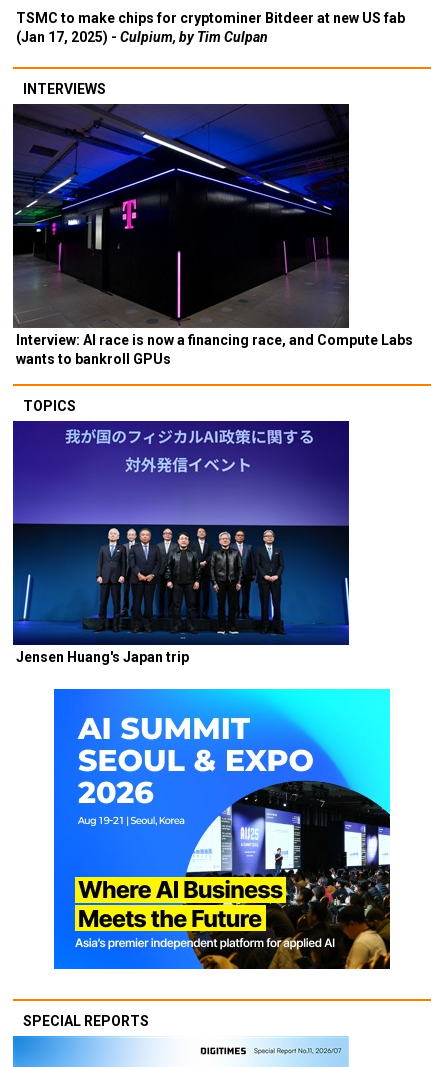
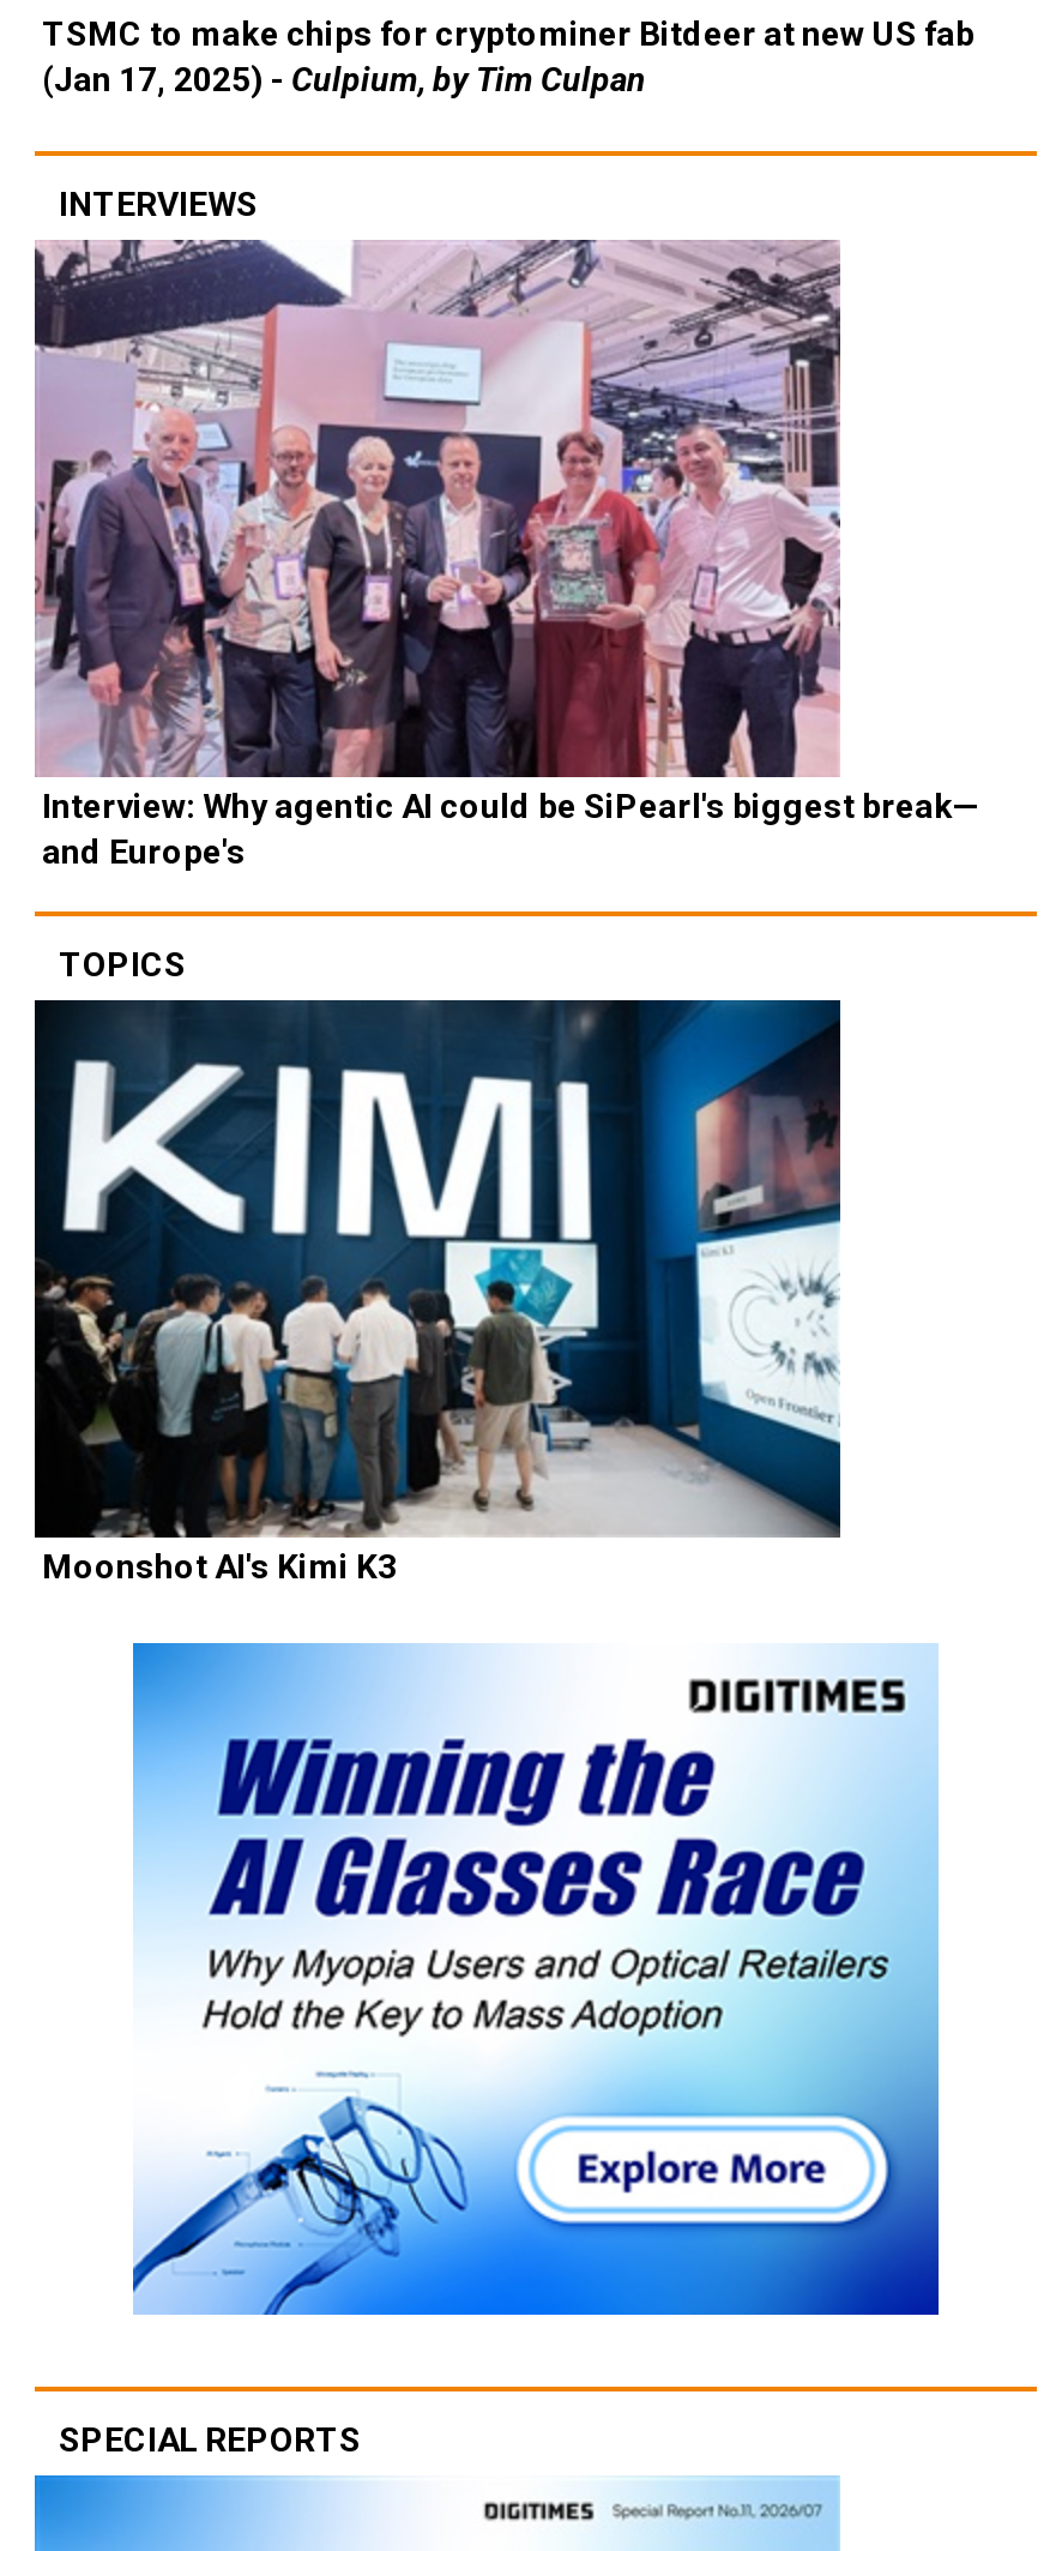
- [image]
- Interview: AI race is now a financing race, and Compute Labs
- wants to bankroll GPUs
+ [image]
+ Interview: Why agentic AI could be SiPearl's biggest break—
+ and Europe's

- [image]
- Jensen Huang's Japan trip
+ [image]
+ Moonshot AI's Kimi K3

- [image]
+ [image]
